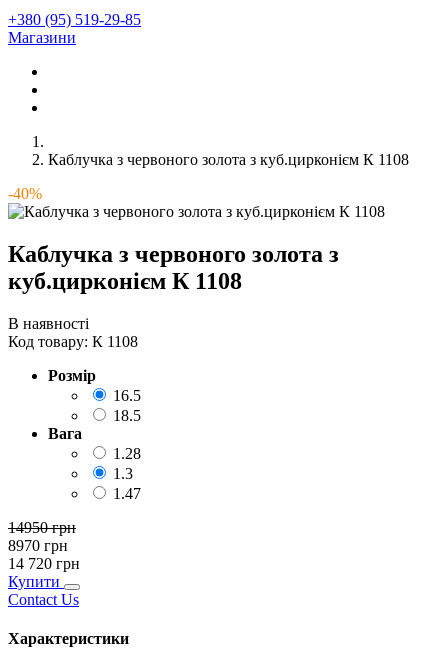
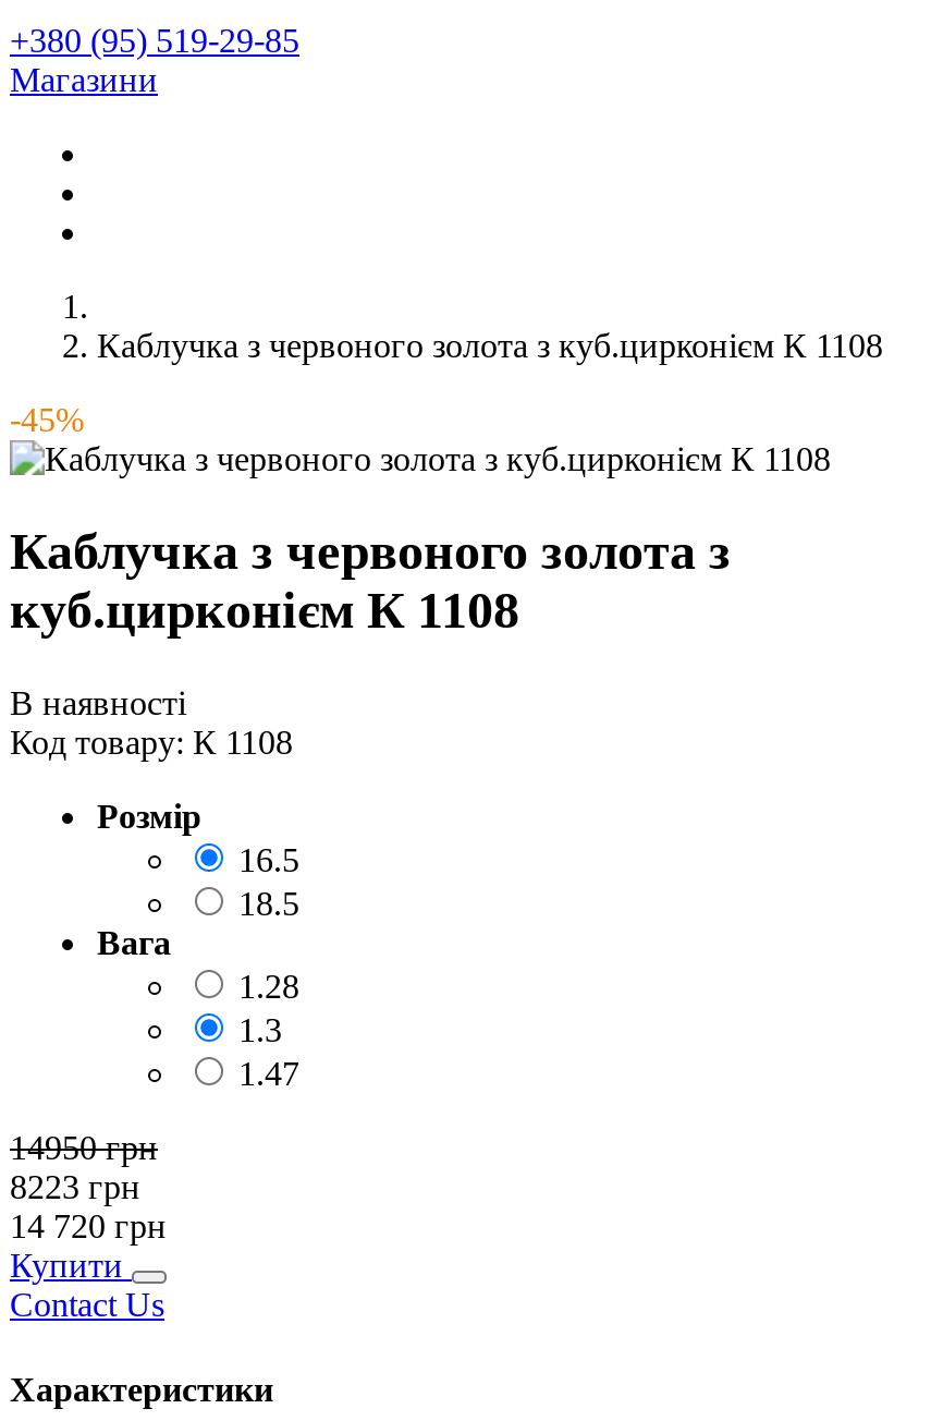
- -40%
+ -45%

- 8970 грн
+ 8223 грн
